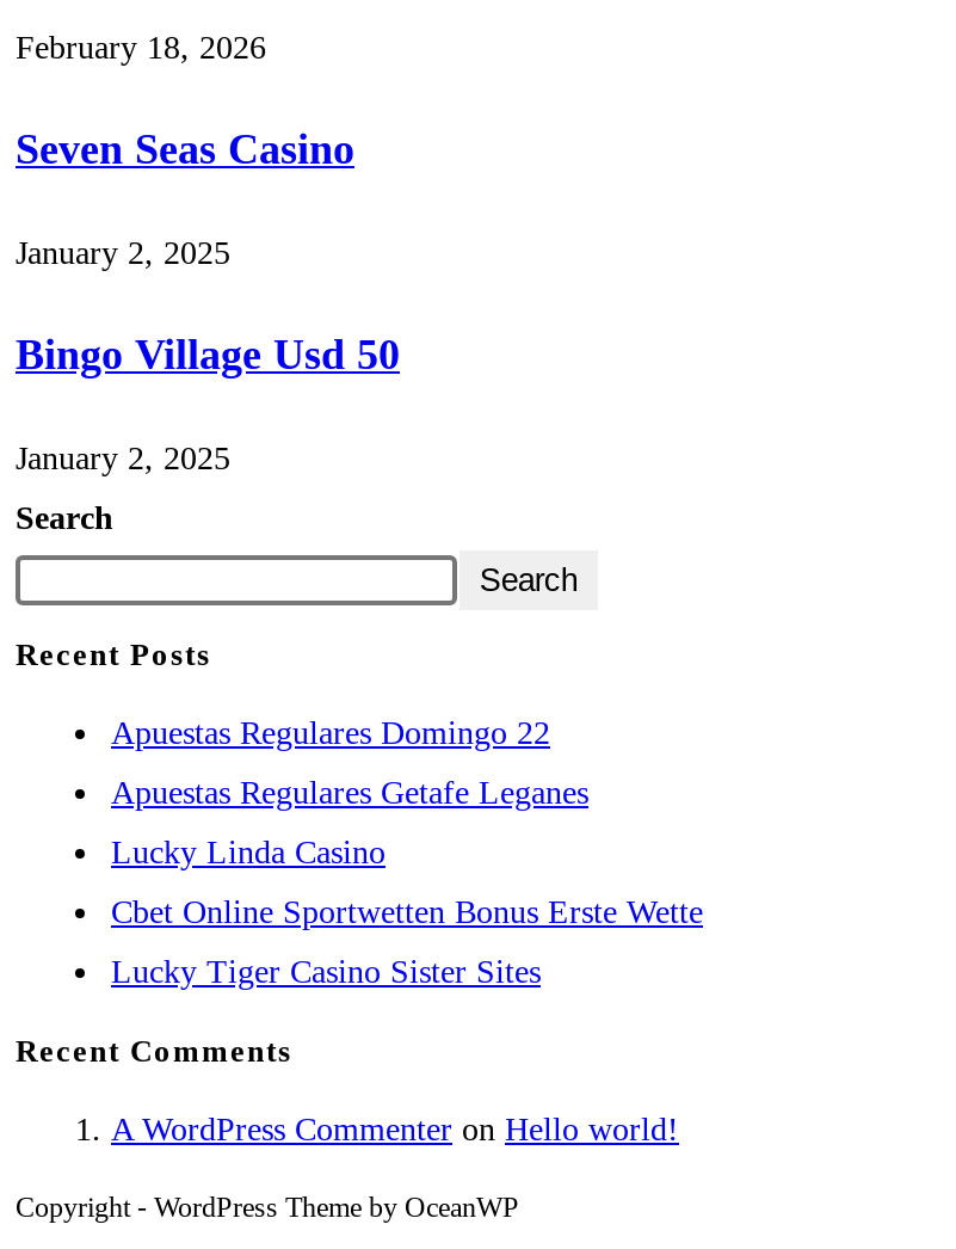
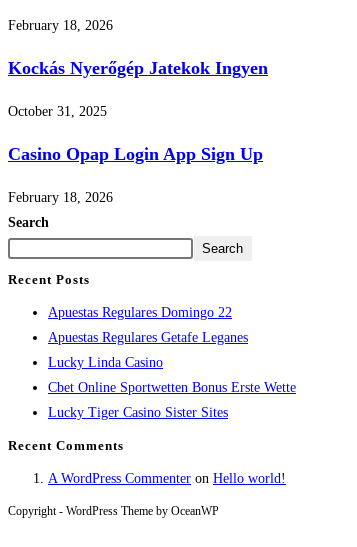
- Seven Seas Casino
+ Kockás Nyerőgép Jatekok Ingyen

- January 2, 2025
+ October 31, 2025

- Bingo Village Usd 50
+ Casino Opap Login App Sign Up

- January 2, 2025
+ February 18, 2026
